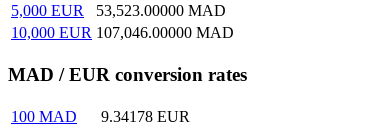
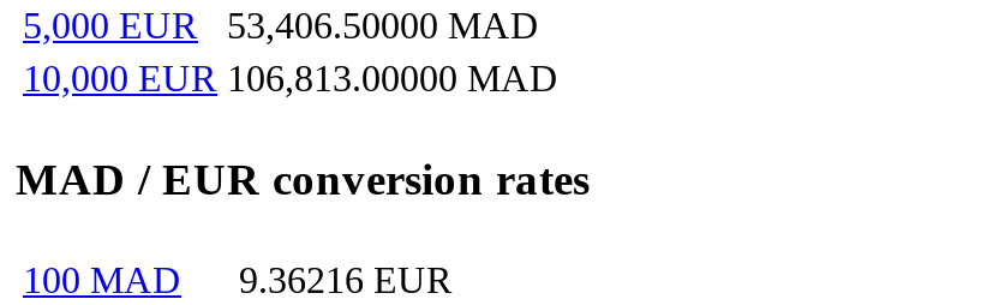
- 5,000 EUR 53,523.00000 MAD
+ 5,000 EUR 53,406.50000 MAD

- 10,000 EUR 107,046.00000 MAD
+ 10,000 EUR 106,813.00000 MAD

- 100 MAD 9.34178 EUR
+ 100 MAD 9.36216 EUR
